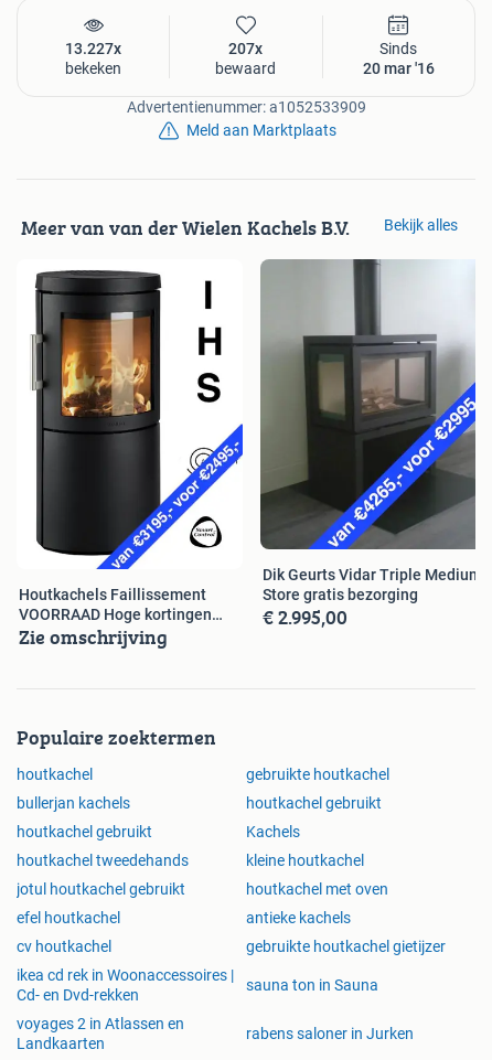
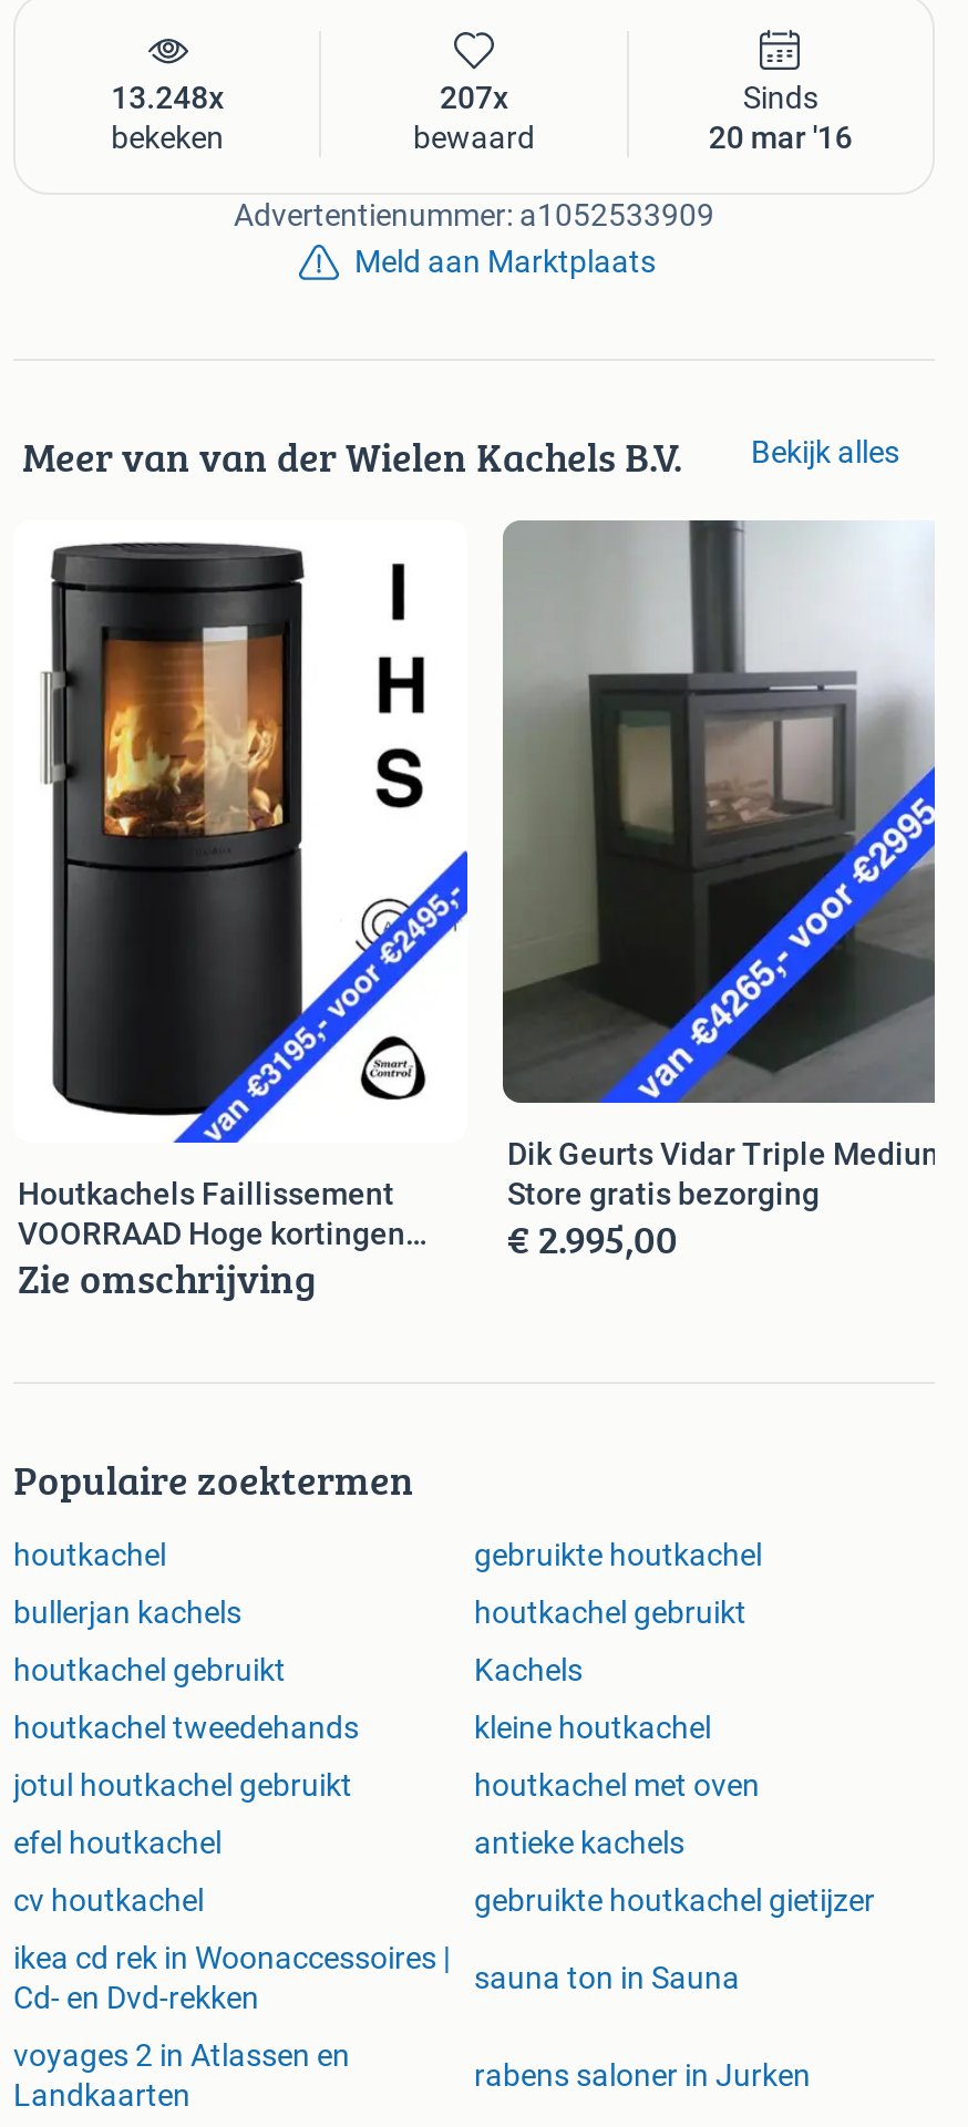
- 13.227x
+ 13.248x
